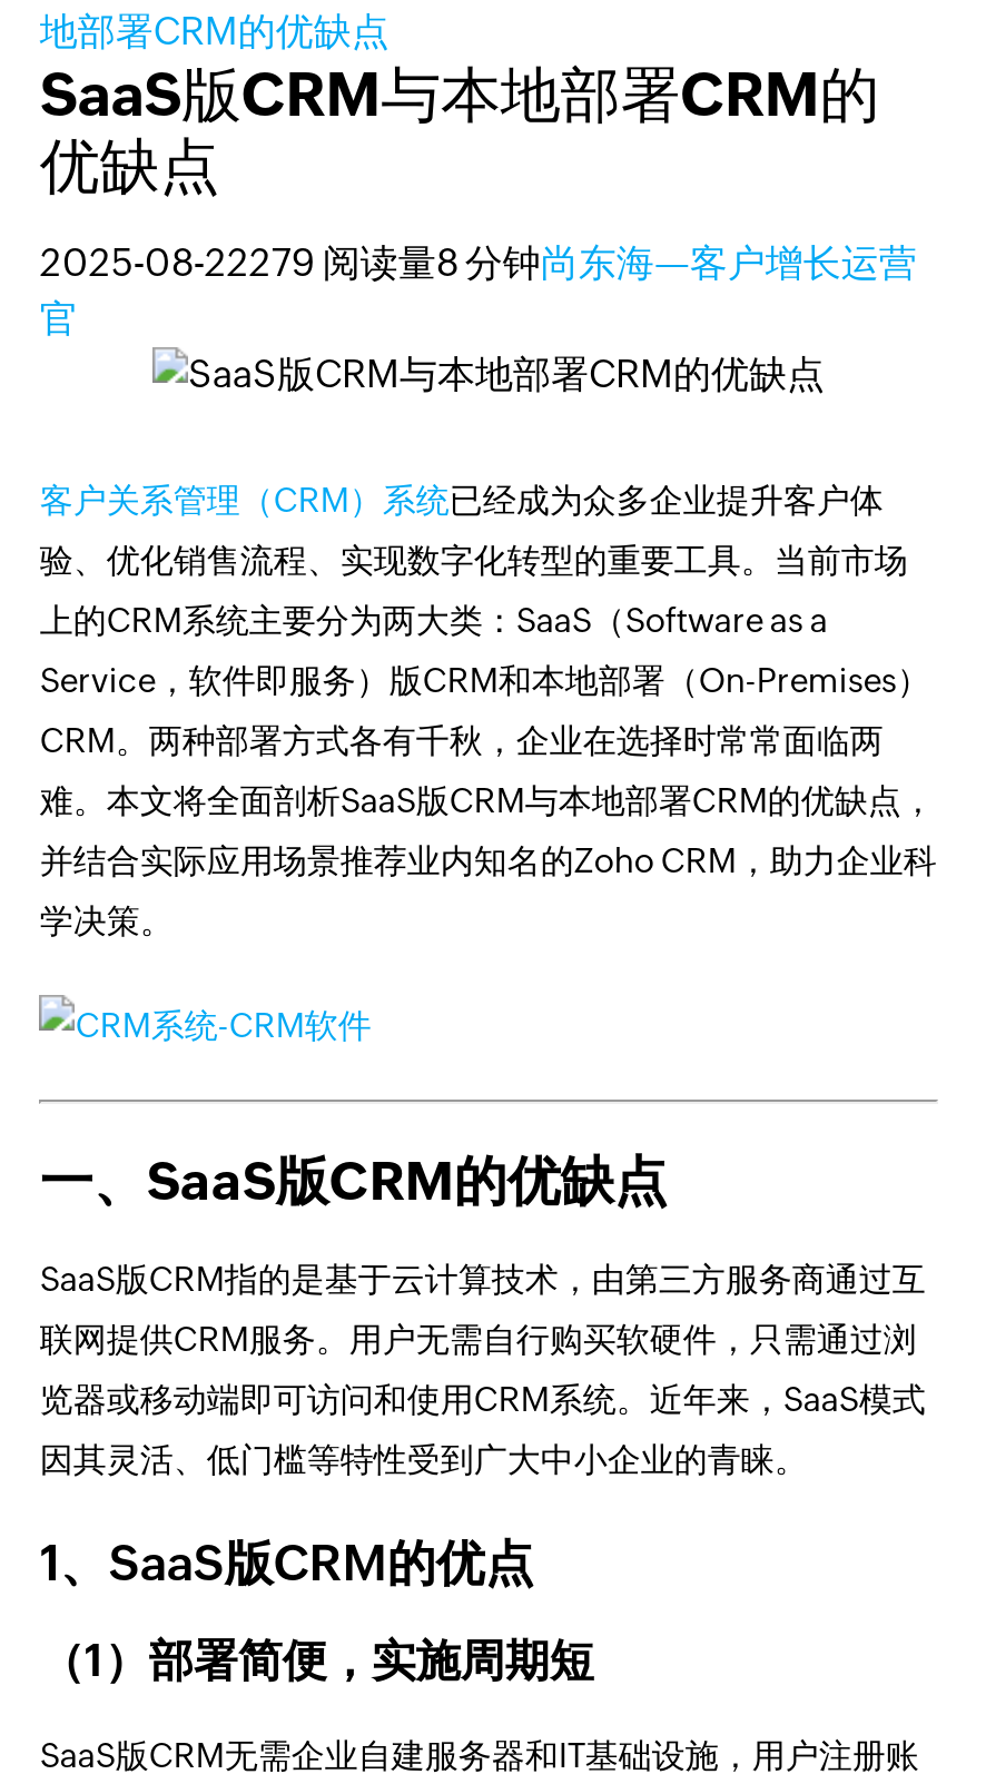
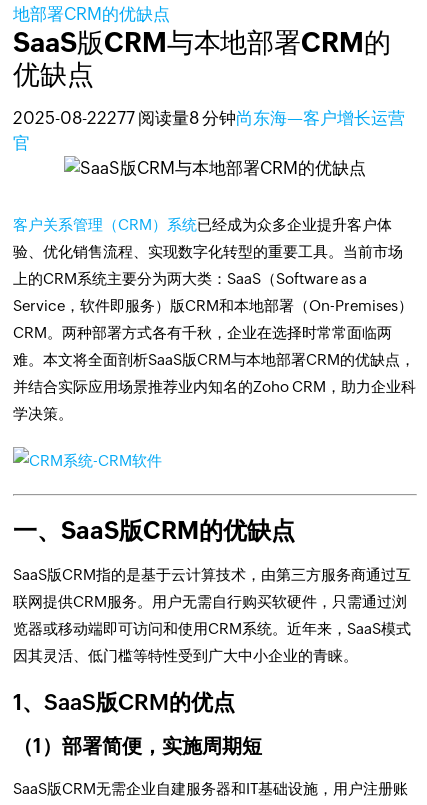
- 2025-08-22279 阅读量8 分钟尚东海—客户增长运营
+ 2025-08-22277 阅读量8 分钟尚东海—客户增长运营
